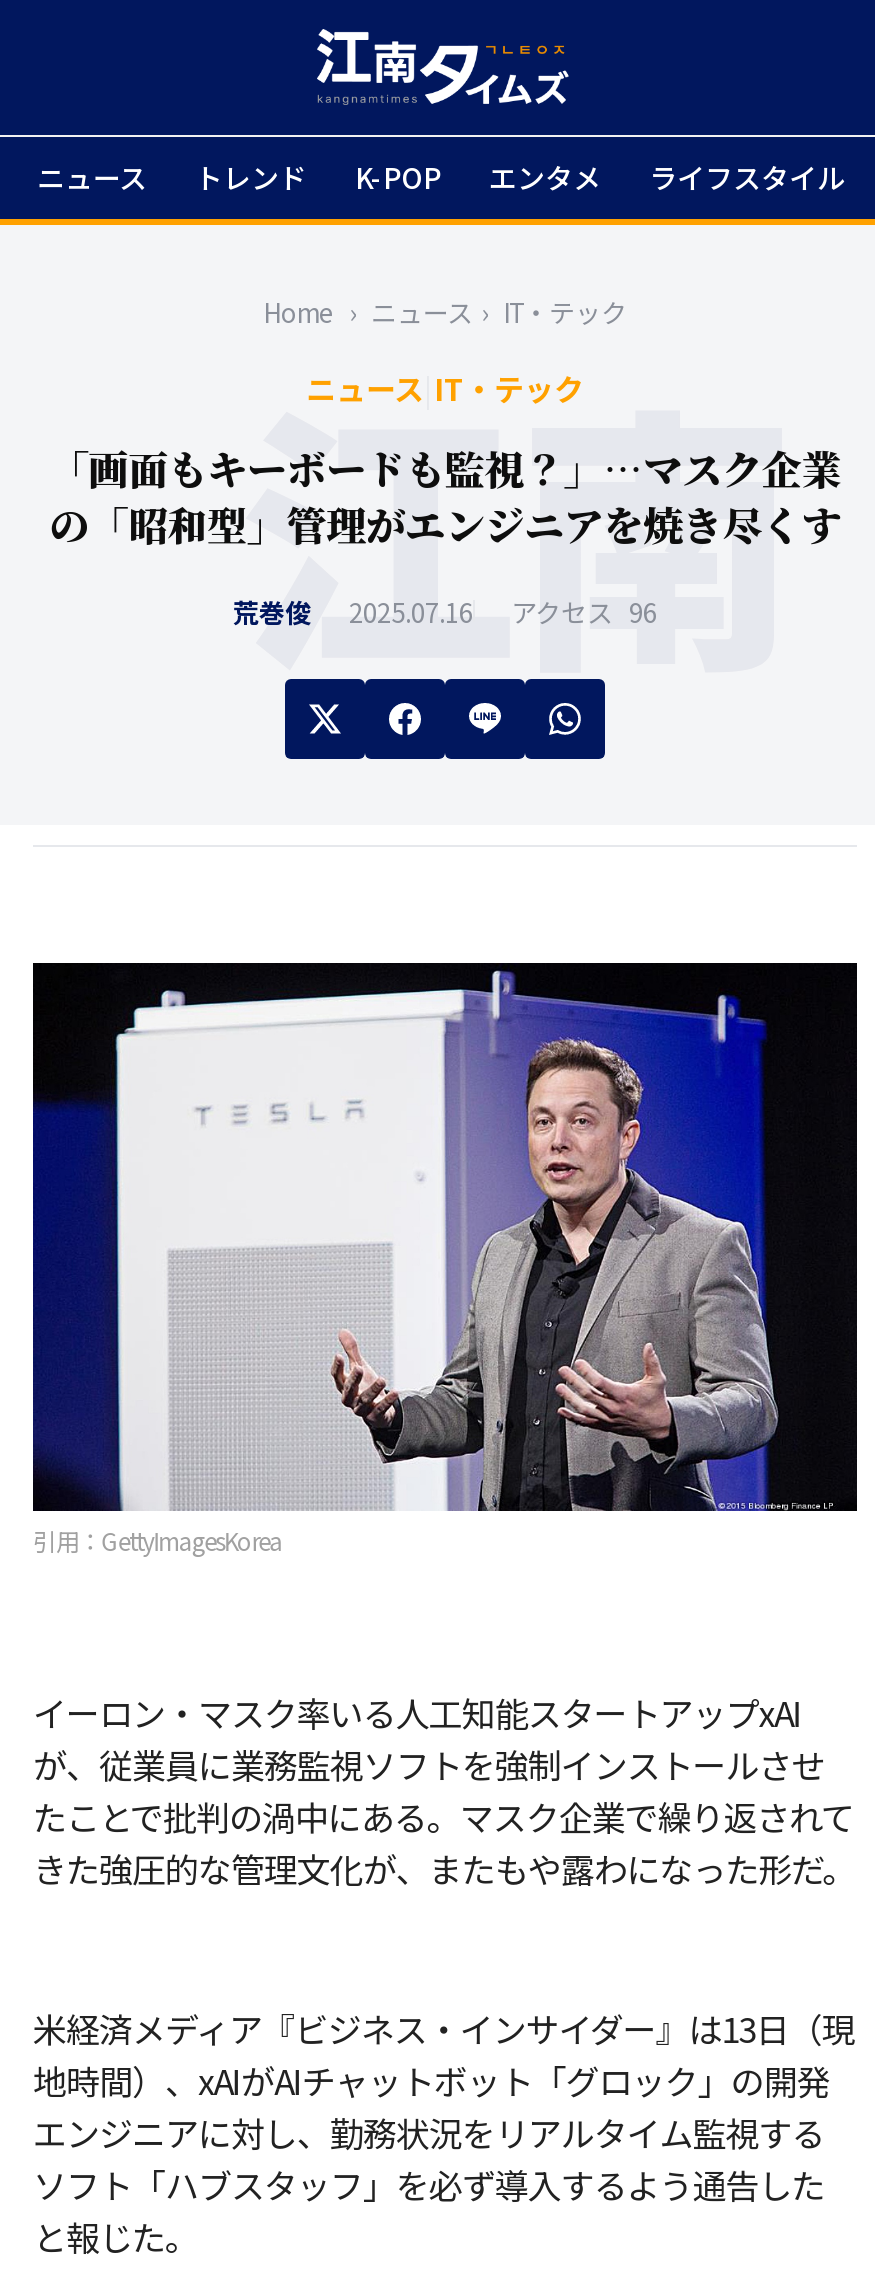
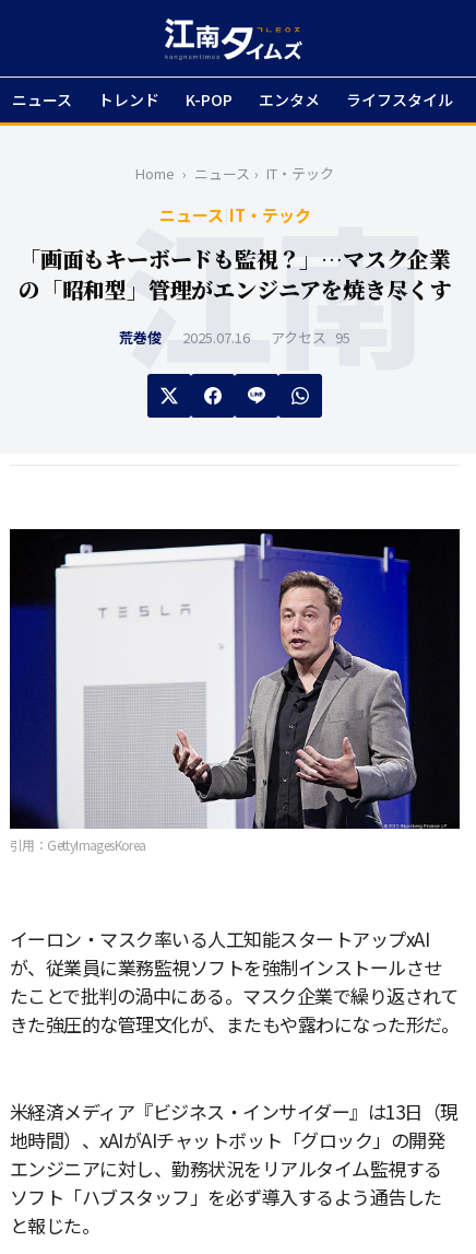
- 荒巻俊 2025.07.16 アクセス 96
+ 荒巻俊 2025.07.16 アクセス 95
